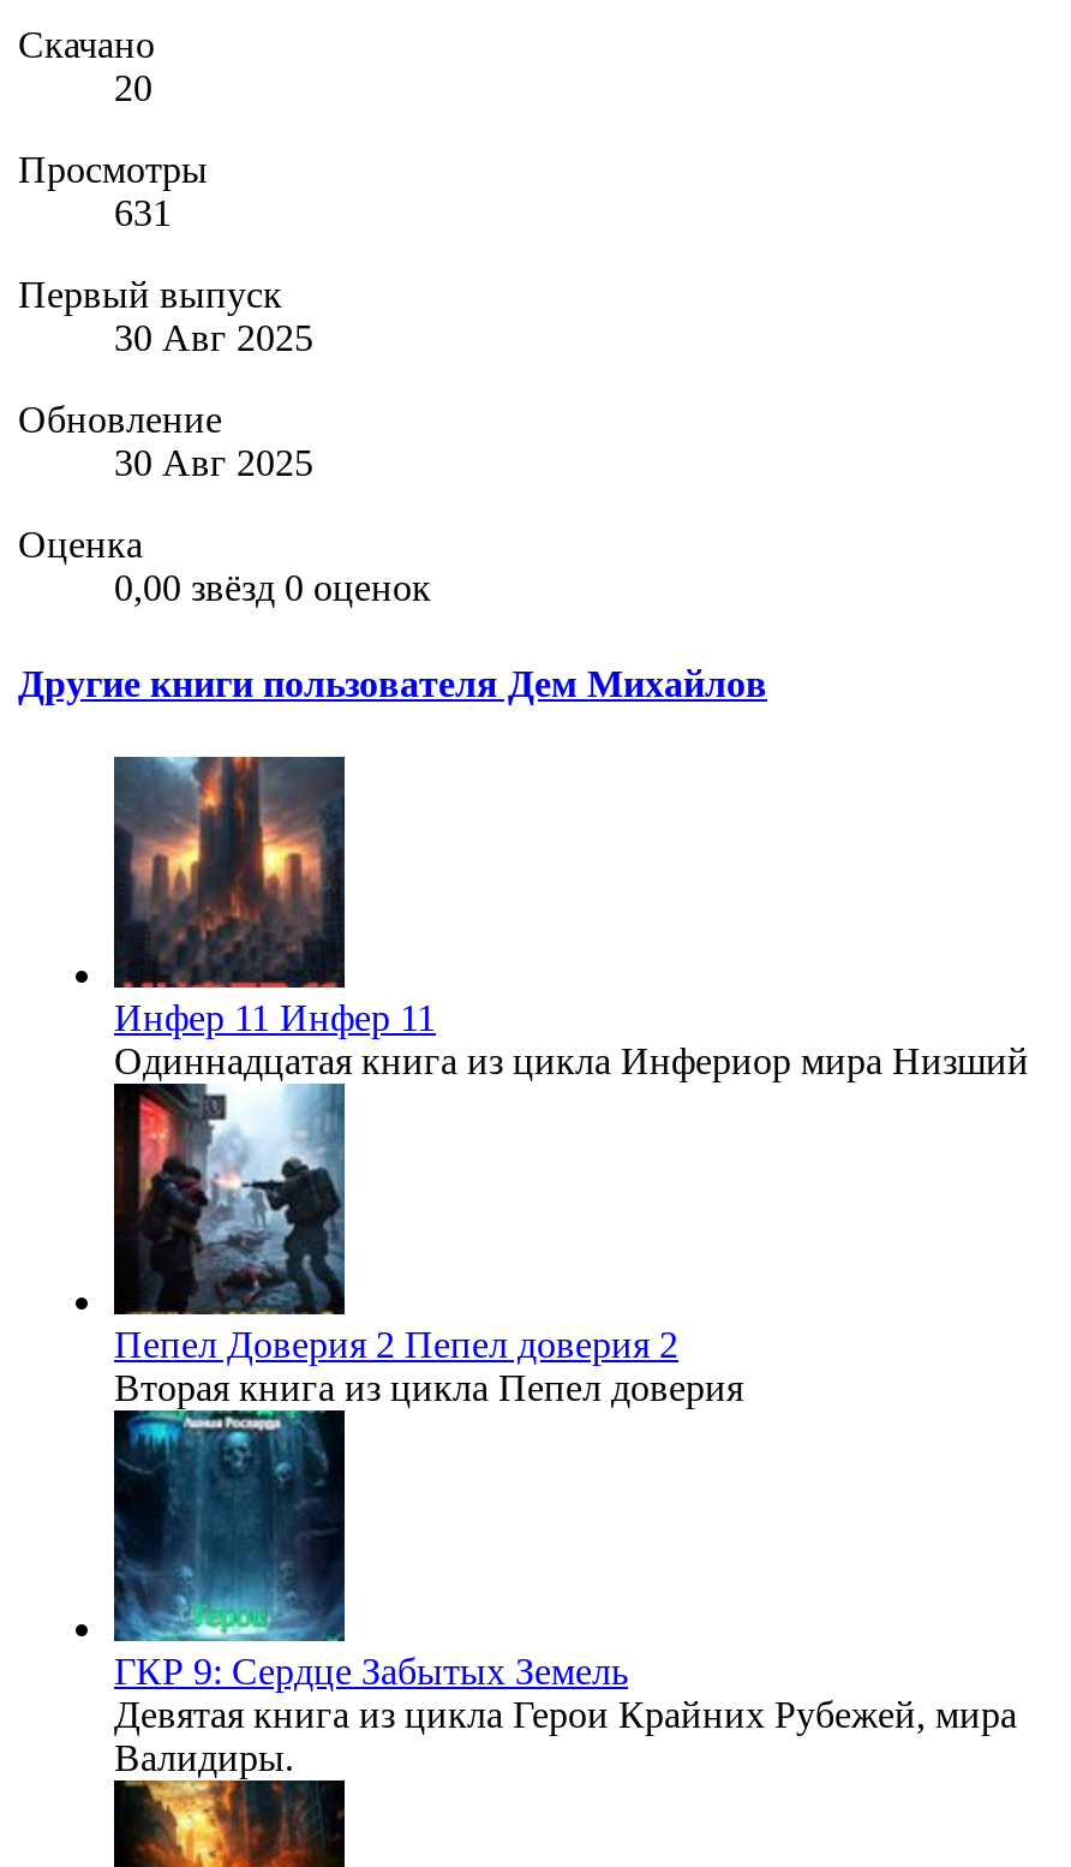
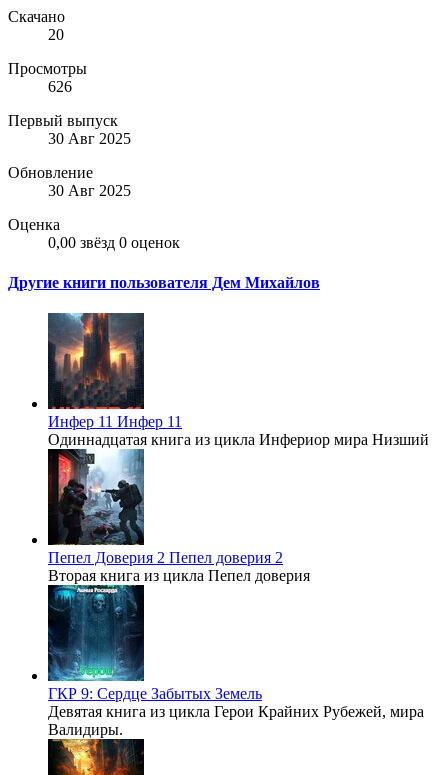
- 631
+ 626
